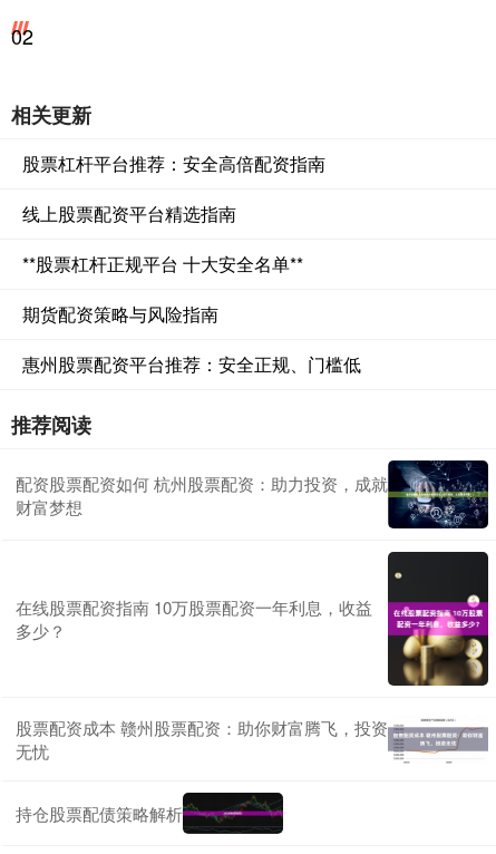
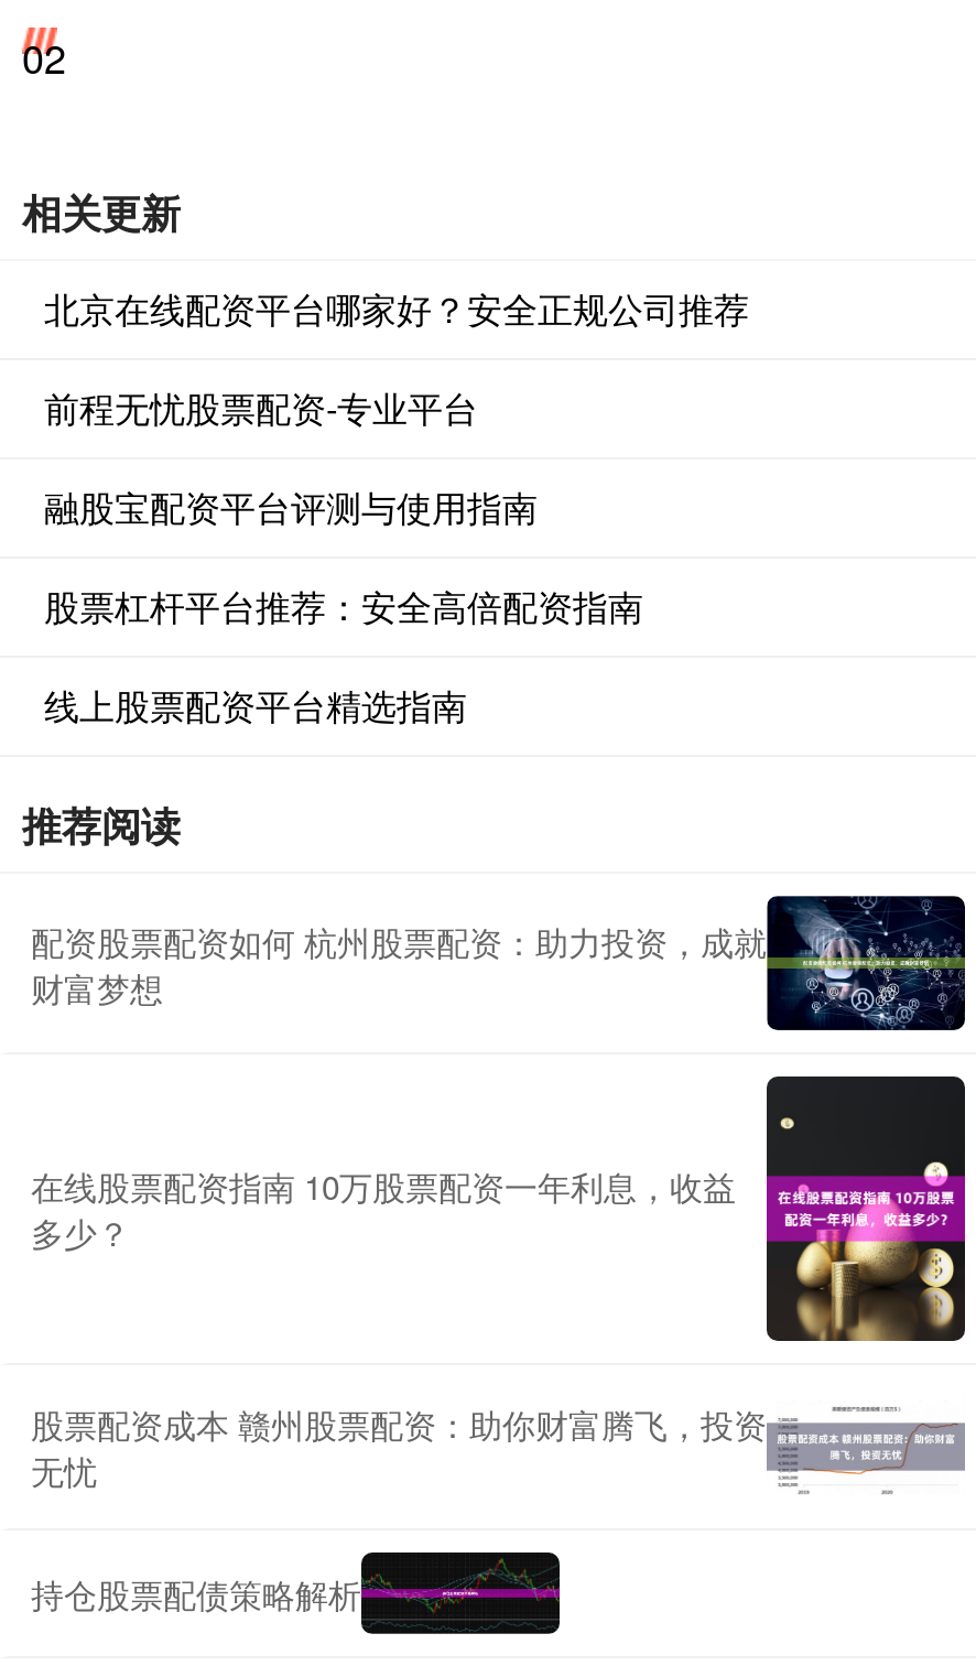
+ 北京在线配资平台哪家好？安全正规公司推荐
+ 前程无忧股票配资-专业平台
+ 融股宝配资平台评测与使用指南

moved down: 股票杠杆平台推荐：安全高倍配资指南 | 线上股票配资平台精选指南

- **股票杠杆正规平台 十大安全名单**
- 期货配资策略与风险指南
- 惠州股票配资平台推荐：安全正规、门槛低
